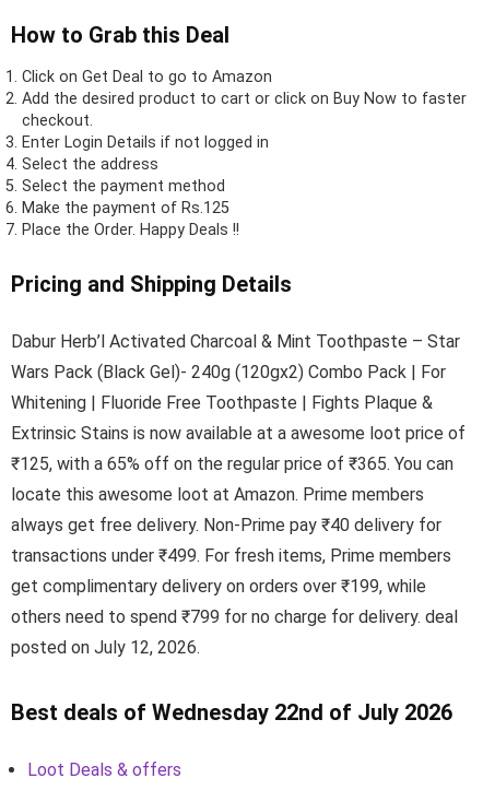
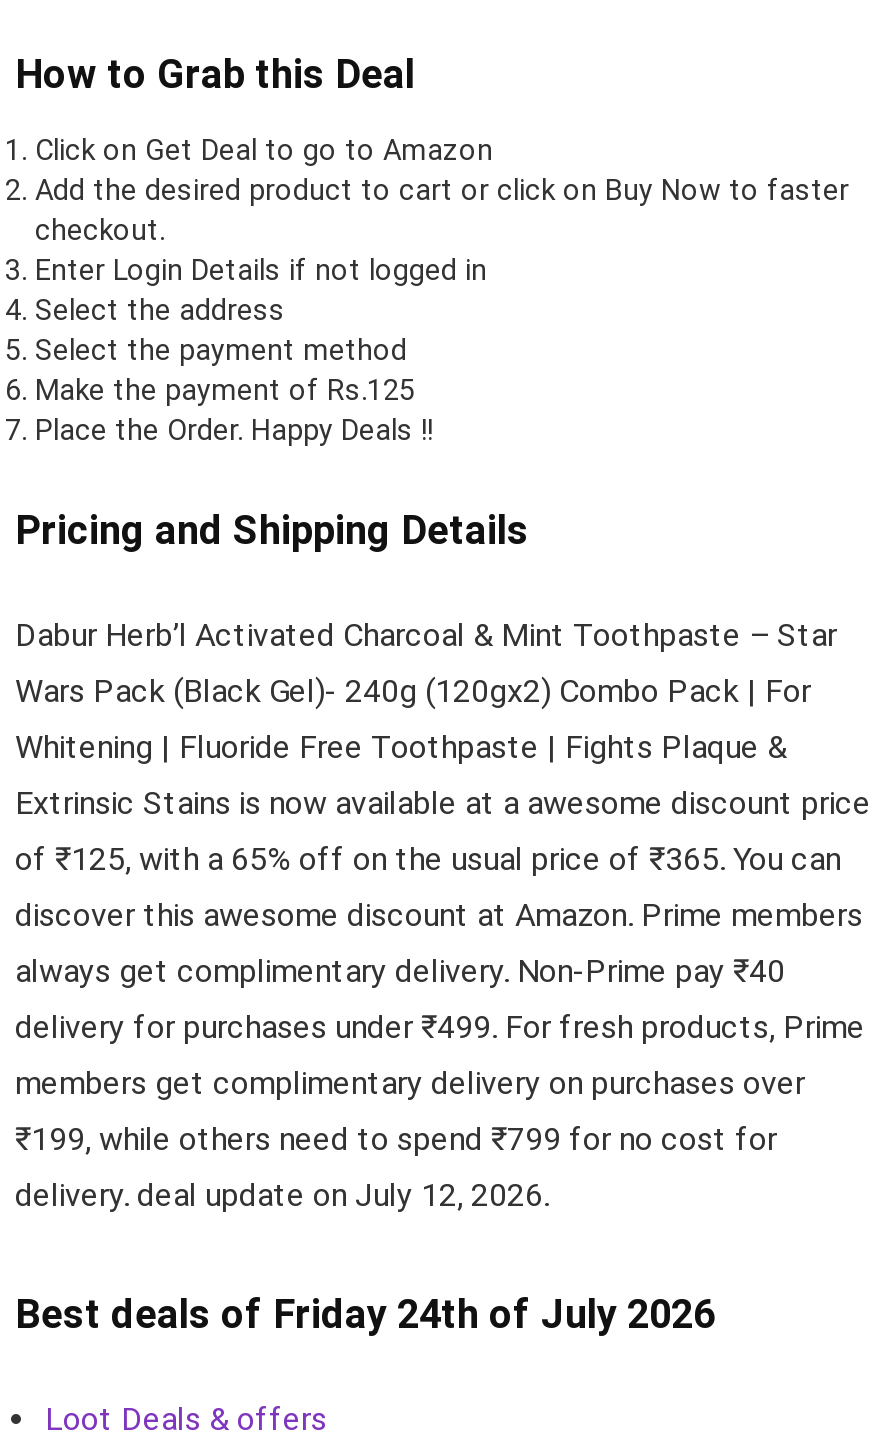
- Extrinsic Stains is now available at a awesome loot price of
+ Extrinsic Stains is now available at a awesome discount price

- ₹125, with a 65% off on the regular price of ₹365. You can
+ of ₹125, with a 65% off on the usual price of ₹365. You can

- locate this awesome loot at Amazon. Prime members
+ discover this awesome discount at Amazon. Prime members

- always get free delivery. Non-Prime pay ₹40 delivery for
+ always get complimentary delivery. Non-Prime pay ₹40

- transactions under ₹499. For fresh items, Prime members
+ delivery for purchases under ₹499. For fresh products, Prime

- get complimentary delivery on orders over ₹199, while
+ members get complimentary delivery on purchases over

- others need to spend ₹799 for no charge for delivery. deal
+ ₹199, while others need to spend ₹799 for no cost for

- posted on July 12, 2026.
+ delivery. deal update on July 12, 2026.

- Best deals of Wednesday 22nd of July 2026
+ Best deals of Friday 24th of July 2026
